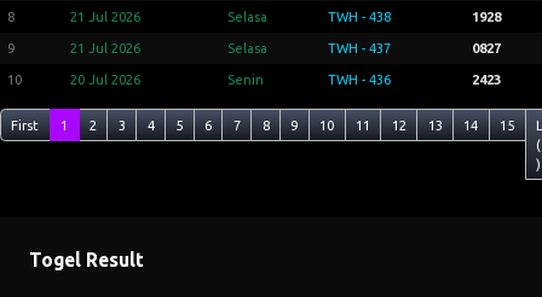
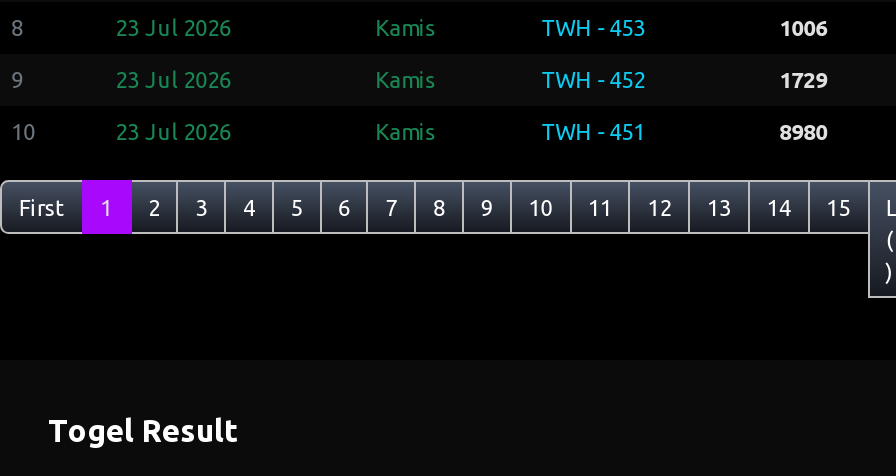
- 21 Jul 2026
- Selasa
- TWH - 438
- 1928
+ 23 Jul 2026
+ Kamis
+ TWH - 453
+ 1006

- 21 Jul 2026
- Selasa
- TWH - 437
- 0827
+ 23 Jul 2026
+ Kamis
+ TWH - 452
+ 1729

- 20 Jul 2026
- Senin
- TWH - 436
- 2423
+ 23 Jul 2026
+ Kamis
+ TWH - 451
+ 8980
